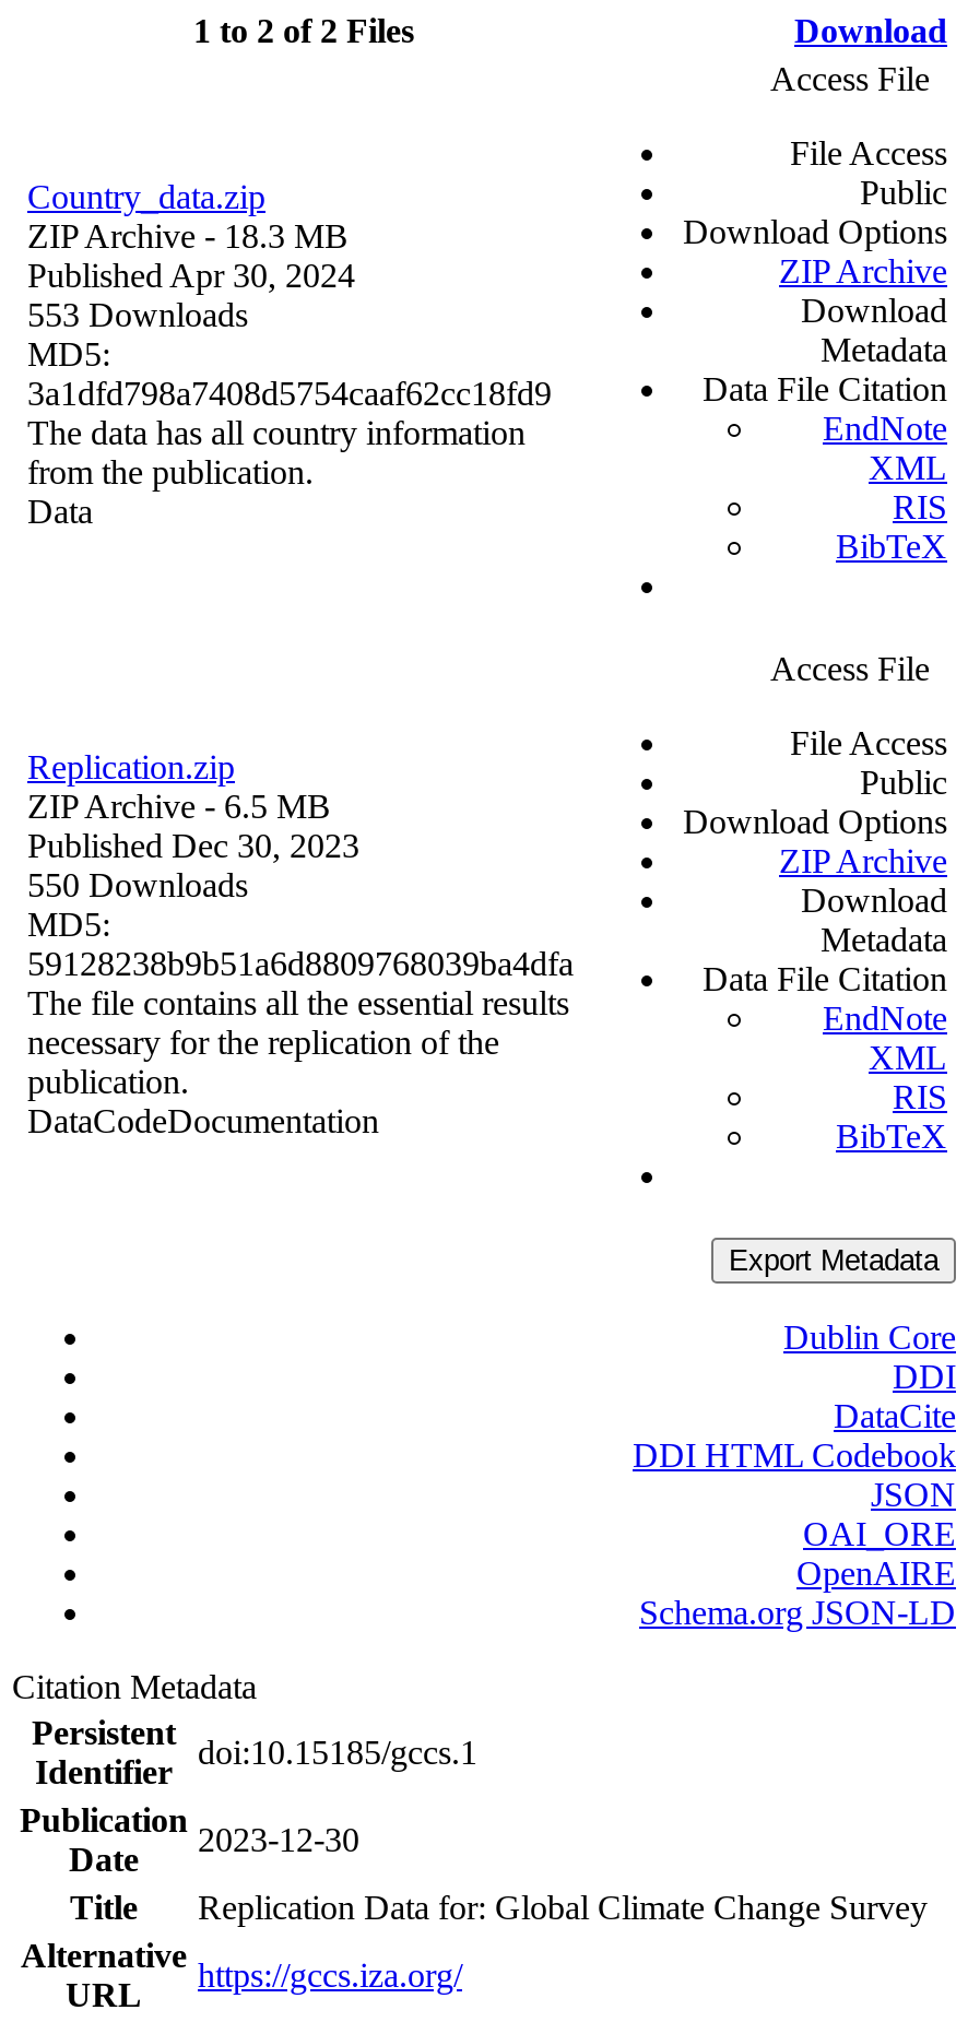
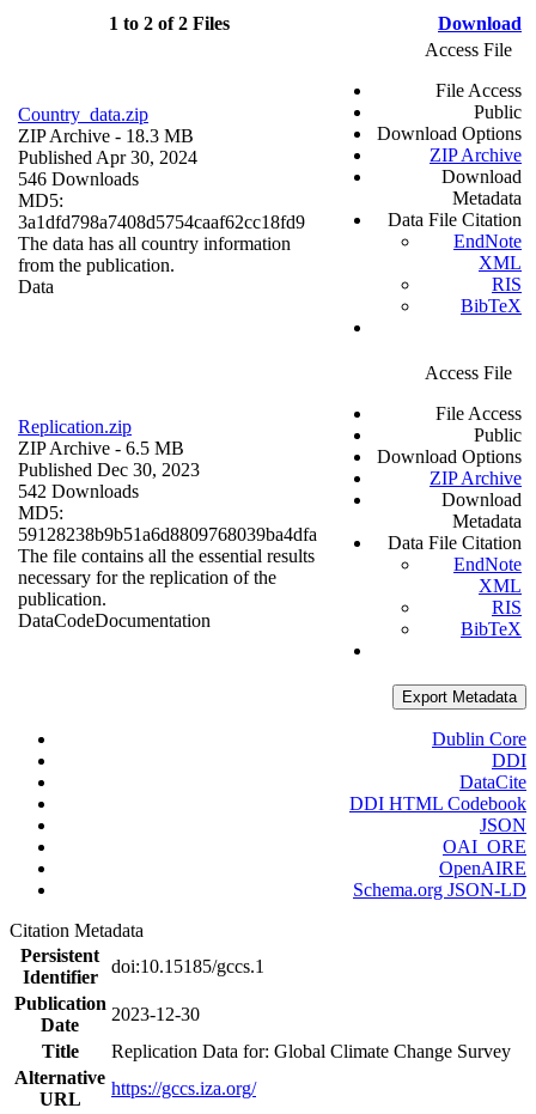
- 553 Downloads
+ 546 Downloads

- 550 Downloads
+ 542 Downloads
